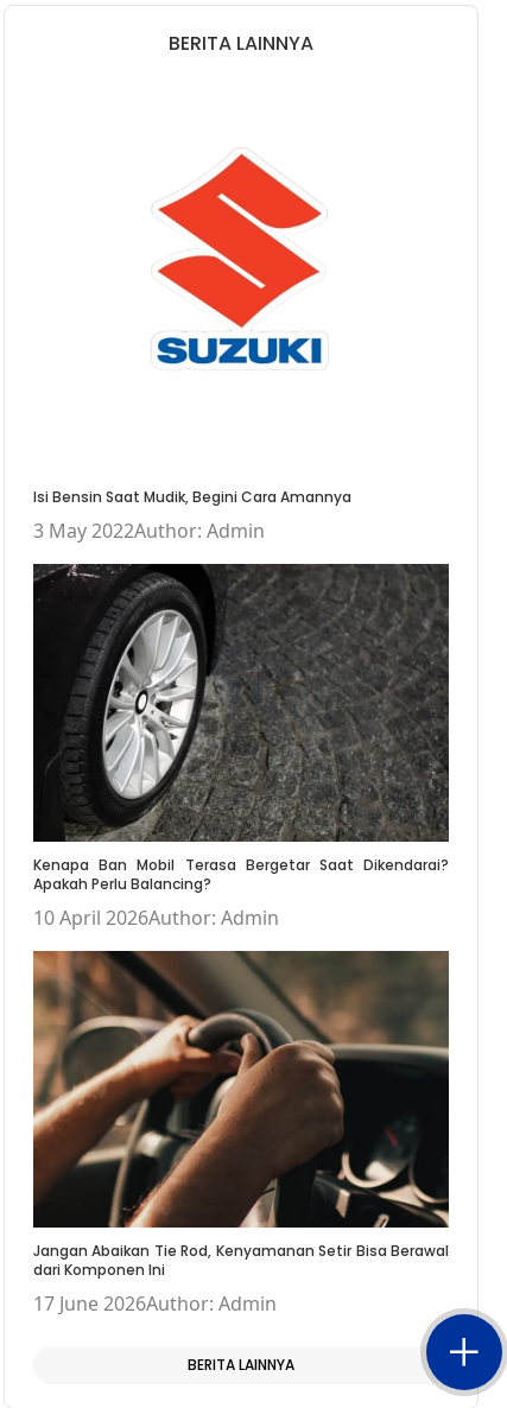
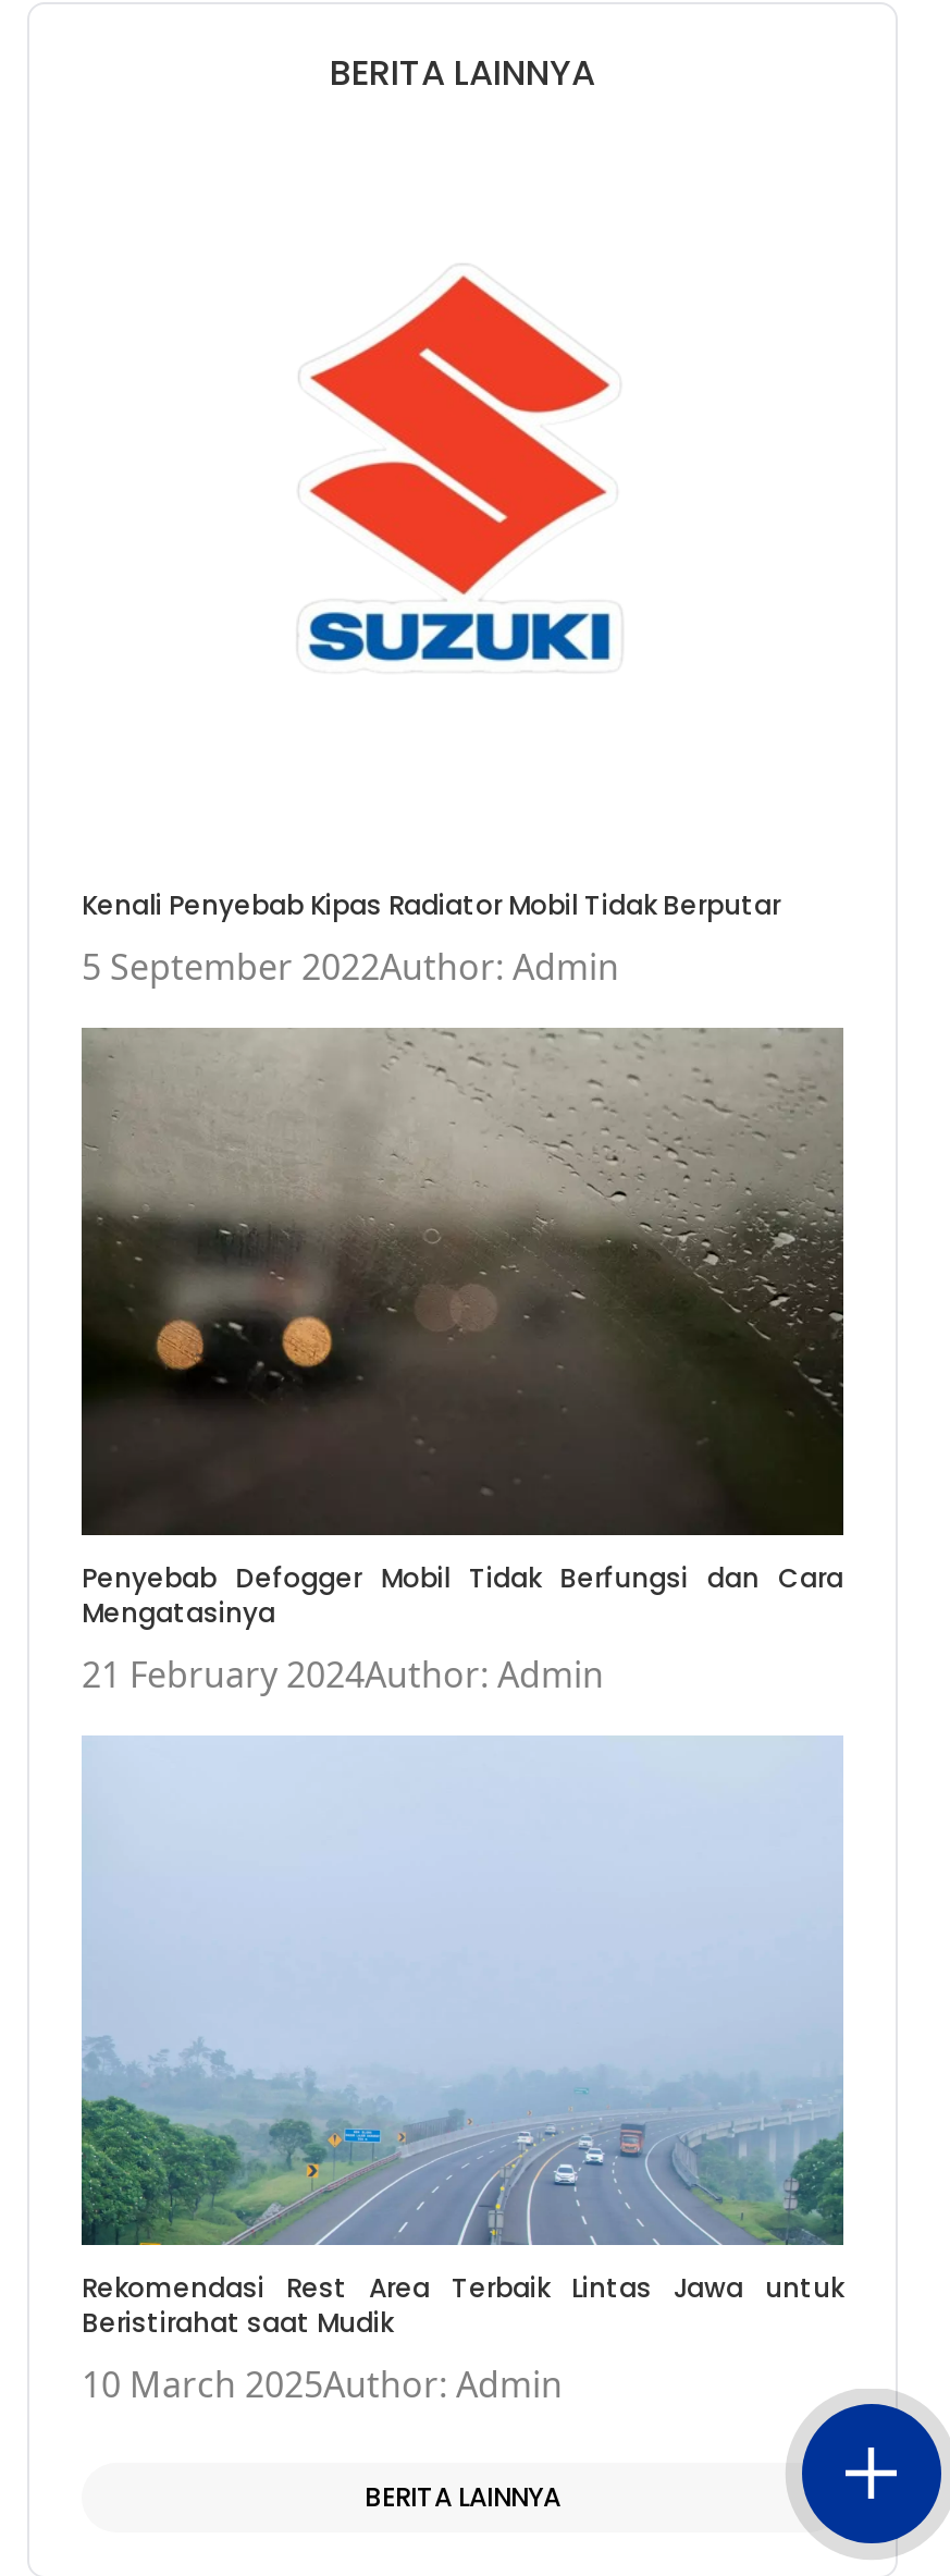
- Isi Bensin Saat Mudik, Begini Cara Amannya
- 3 May 2022Author: Admin
+ Kenali Penyebab Kipas Radiator Mobil Tidak Berputar
+ 5 September 2022Author: Admin

- [image]
- Kenapa Ban Mobil Terasa Bergetar Saat Dikendarai?
- Apakah Perlu Balancing?
- 10 April 2026Author: Admin
+ [image]
+ Penyebab Defogger Mobil Tidak Berfungsi dan Cara
+ Mengatasinya
+ 21 February 2024Author: Admin

- [image]
- Jangan Abaikan Tie Rod, Kenyamanan Setir Bisa Berawal
- dari Komponen Ini
- 17 June 2026Author: Admin
+ [image]
+ Rekomendasi Rest Area Terbaik Lintas Jawa untuk
+ Beristirahat saat Mudik
+ 10 March 2025Author: Admin
